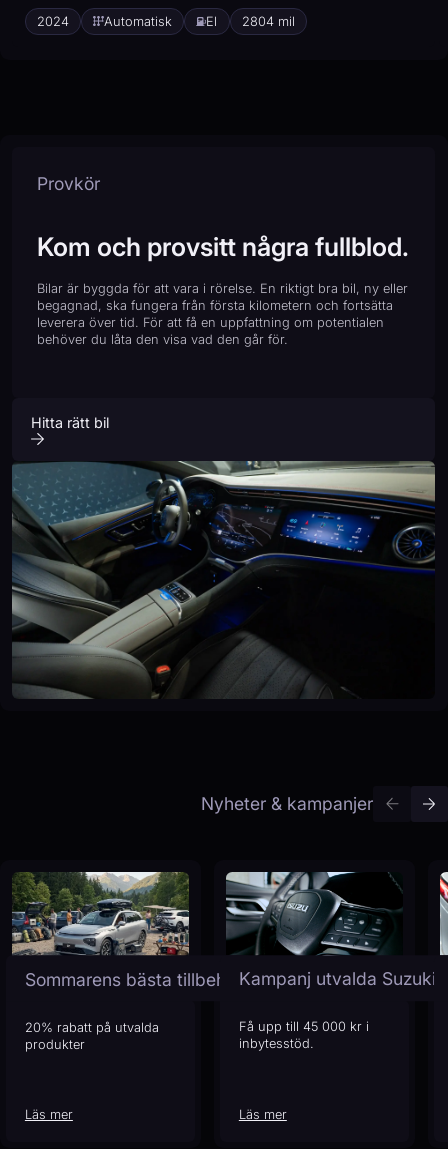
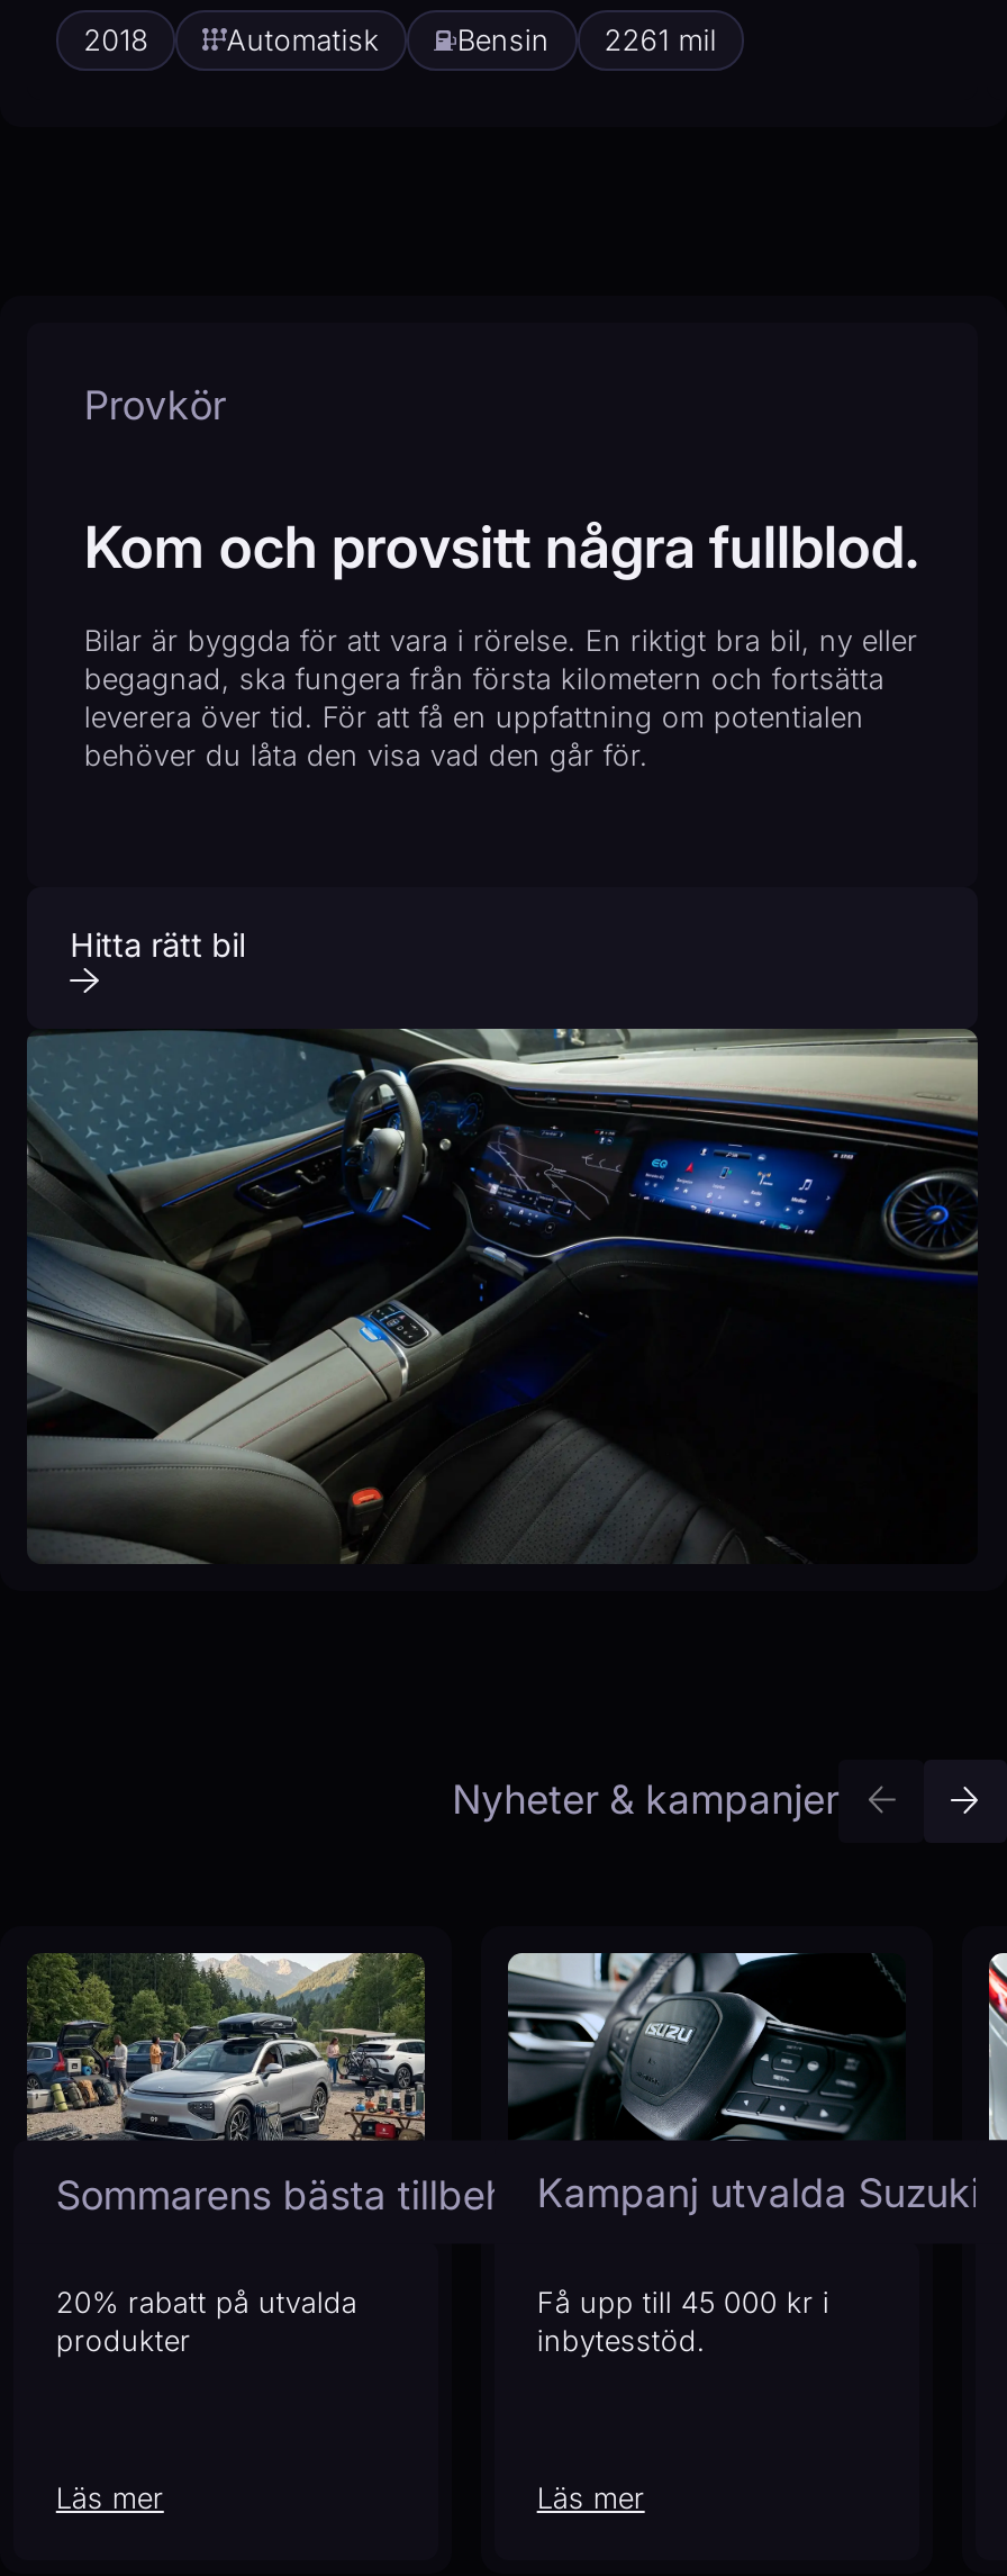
- 2024
+ 2018

- El
- 2804 mil
+ Bensin
+ 2261 mil
